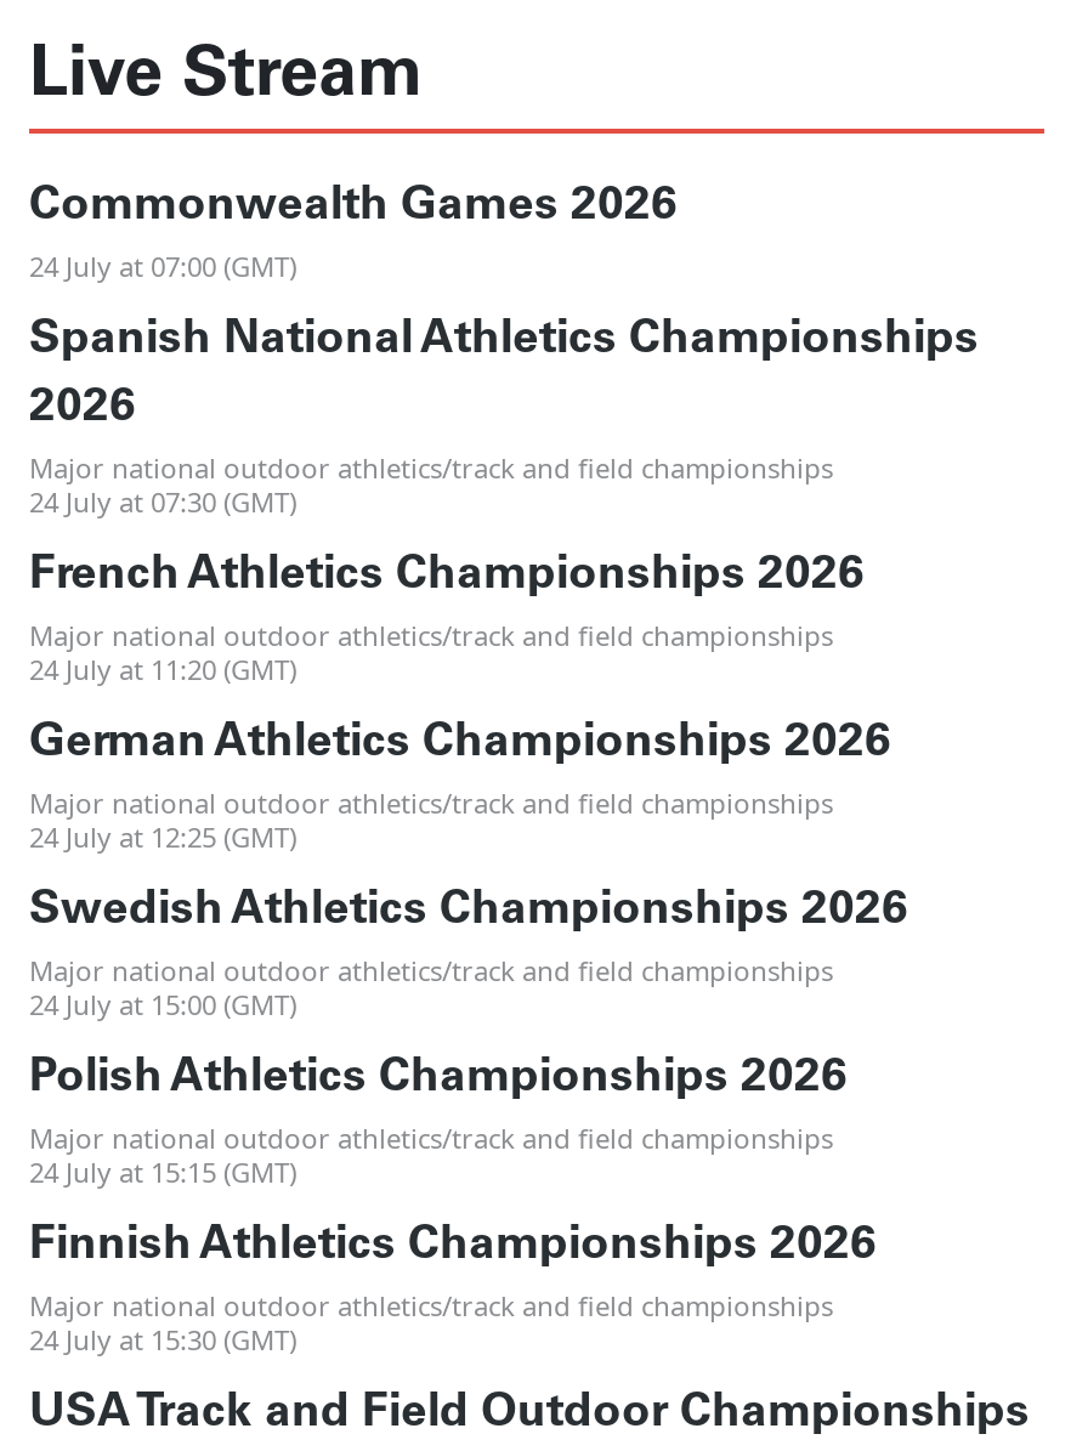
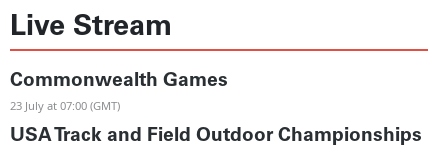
- Commonwealth Games 2026
- 24 July at 07:00 (GMT)
- Spanish National Athletics Championships
- 2026
- Major national outdoor athletics/track and field championships
- 24 July at 07:30 (GMT)
- French Athletics Championships 2026
- Major national outdoor athletics/track and field championships
- 24 July at 11:20 (GMT)
- German Athletics Championships 2026
- Major national outdoor athletics/track and field championships
- 24 July at 12:25 (GMT)
- Swedish Athletics Championships 2026
- Major national outdoor athletics/track and field championships
- 24 July at 15:00 (GMT)
- Polish Athletics Championships 2026
- Major national outdoor athletics/track and field championships
- 24 July at 15:15 (GMT)
- Finnish Athletics Championships 2026
- Major national outdoor athletics/track and field championships
- 24 July at 15:30 (GMT)
+ Commonwealth Games
+ 23 July at 07:00 (GMT)
